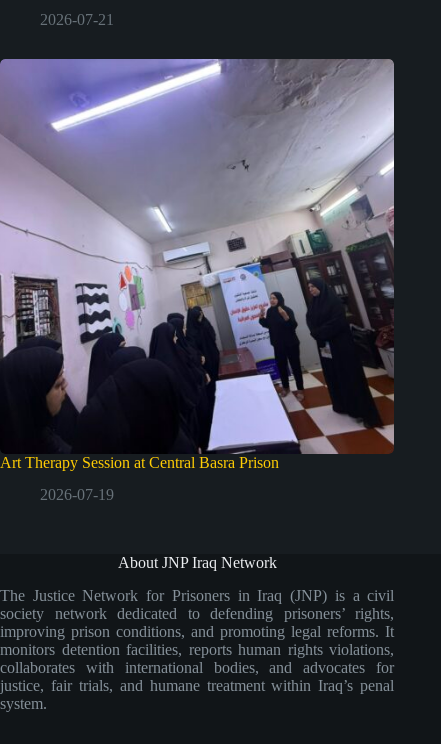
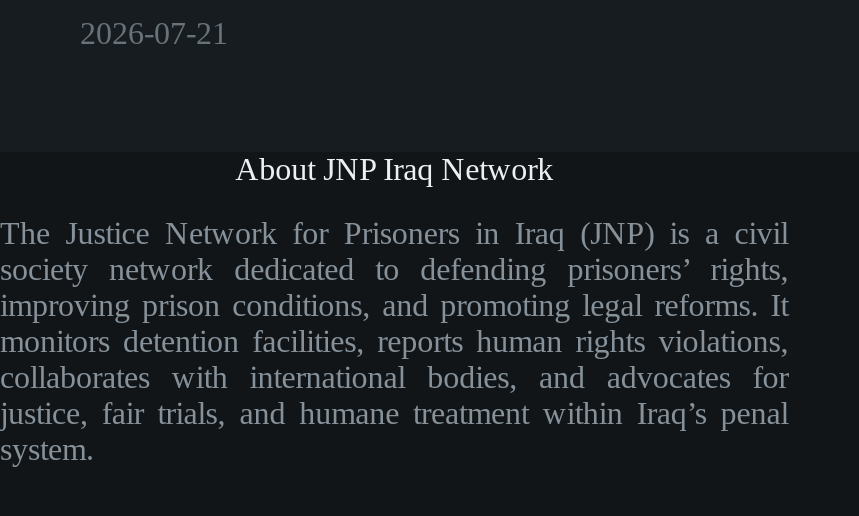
- [image]
- Art Therapy Session at Central Basra Prison
- 2026-07-19
